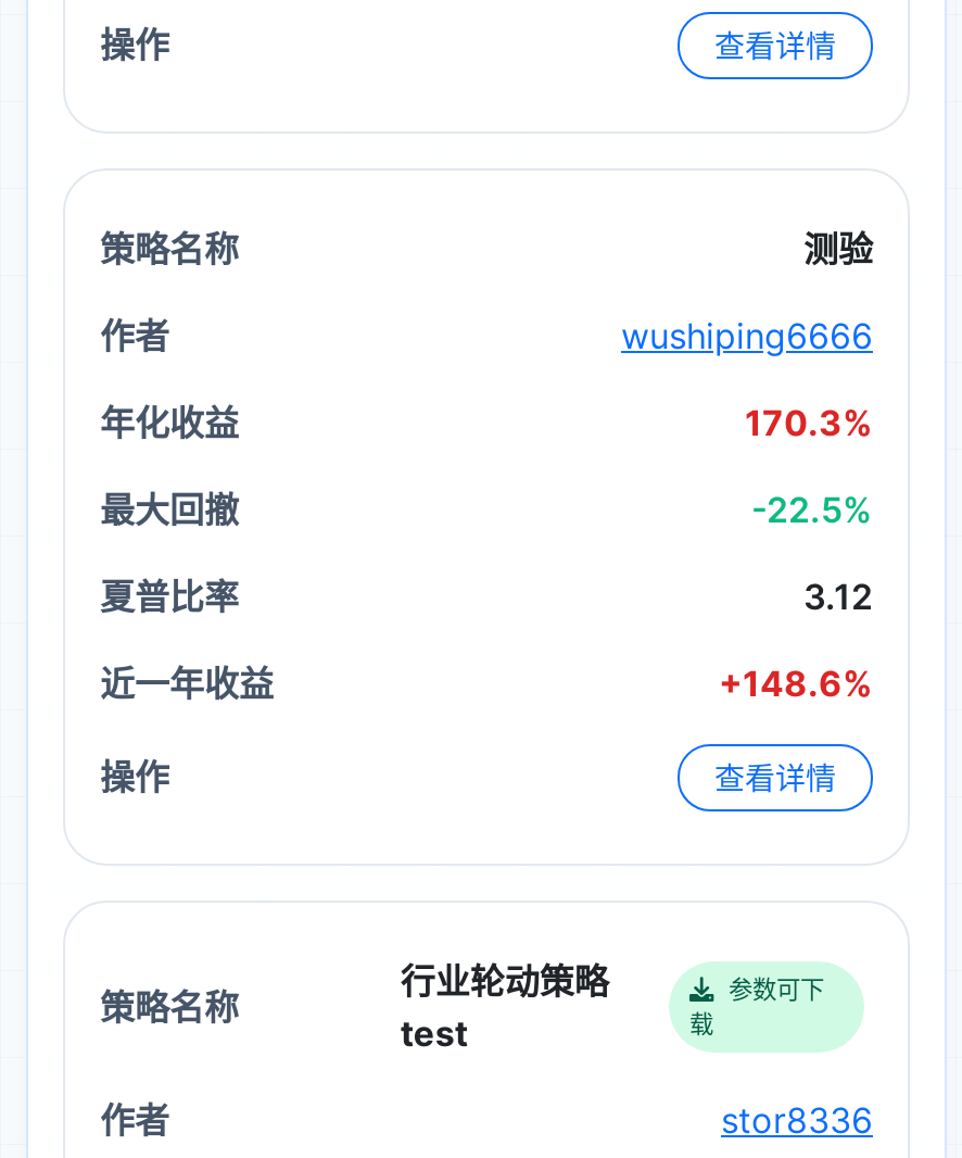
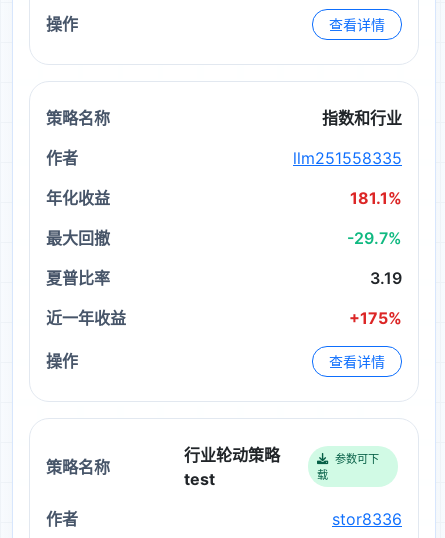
- 测验
+ 指数和行业

- wushiping6666
+ llm251558335

- 170.3%
+ 181.1%

- -22.5%
+ -29.7%

- 3.12
+ 3.19

- +148.6%
+ +175%
